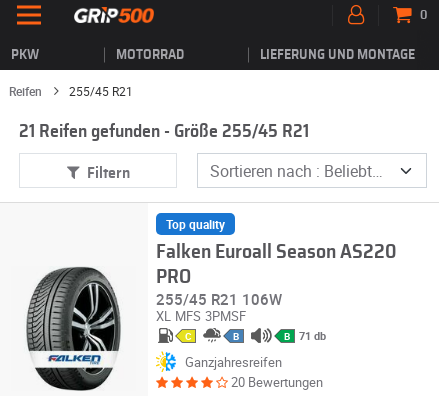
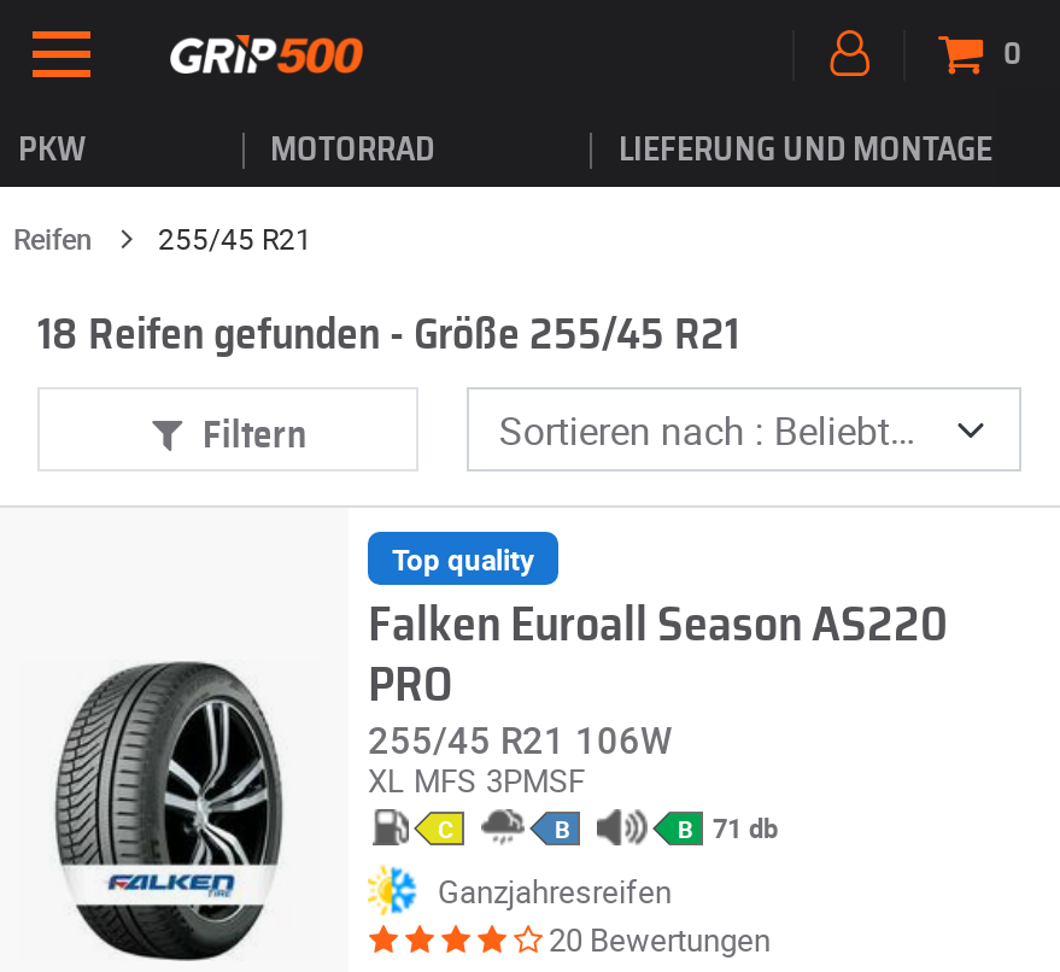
- 21 Reifen gefunden - Größe 255/45 R21
+ 18 Reifen gefunden - Größe 255/45 R21
